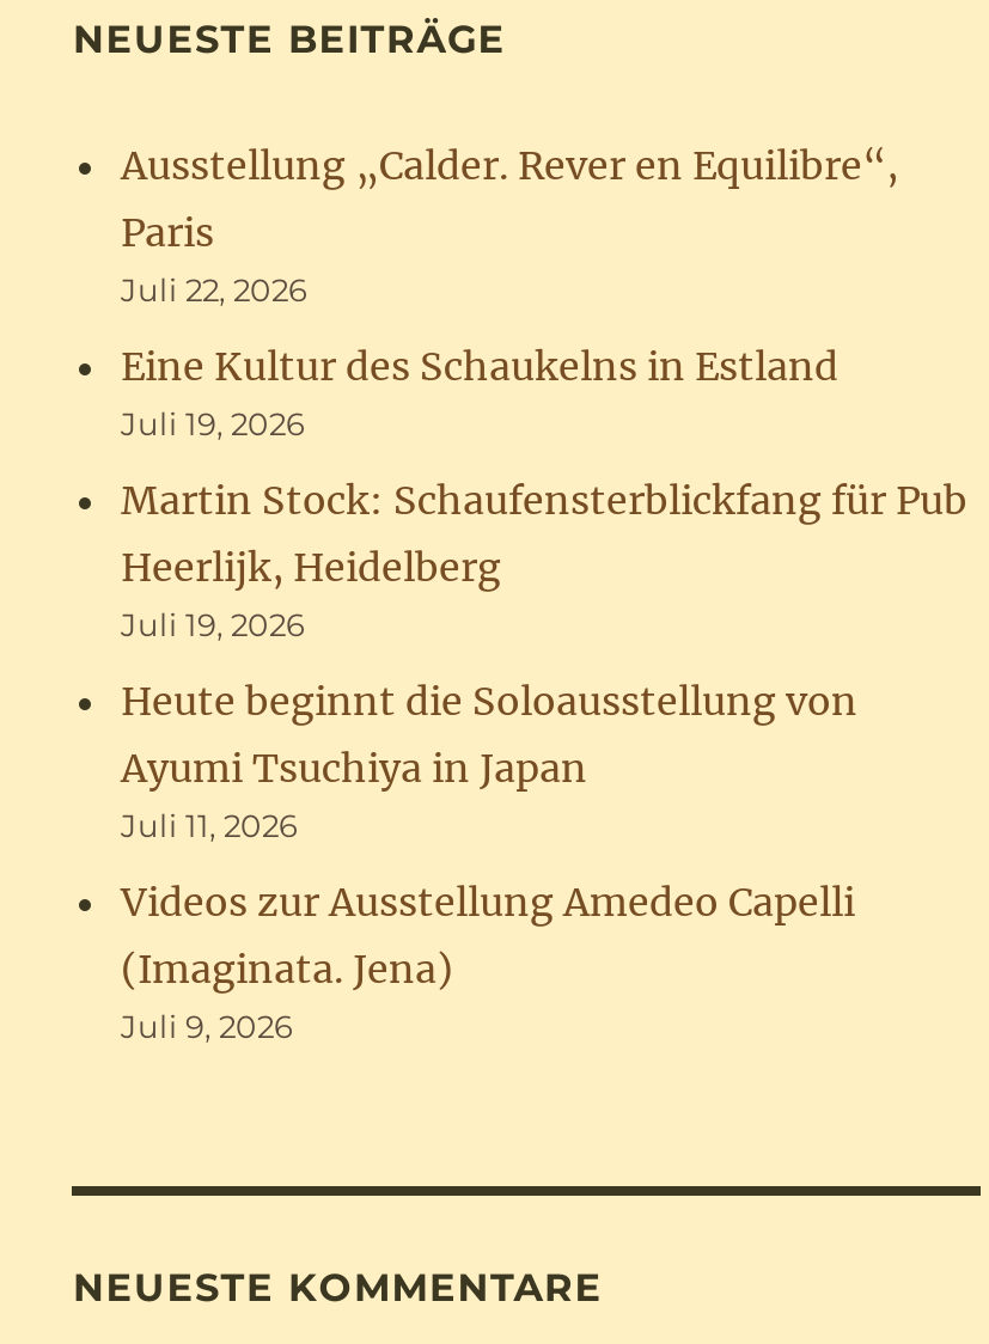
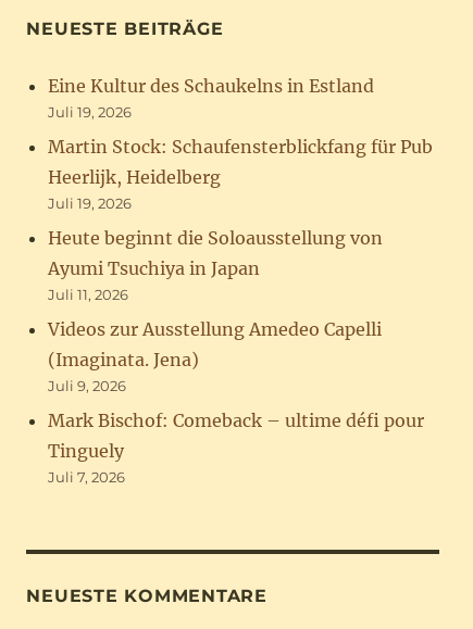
- Ausstellung „Calder. Rever en Equilibre“,
- Paris
- Juli 22, 2026

moved up: Eine Kultur des Schaukelns in Estland | Juli 19, 2026 | Martin Stock: Schaufensterblickfang für Pub | ... | (Imaginata. Jena) | Juli 9, 2026

+ Mark Bischof: Comeback – ultime défi pour
+ Tinguely
+ Juli 7, 2026
